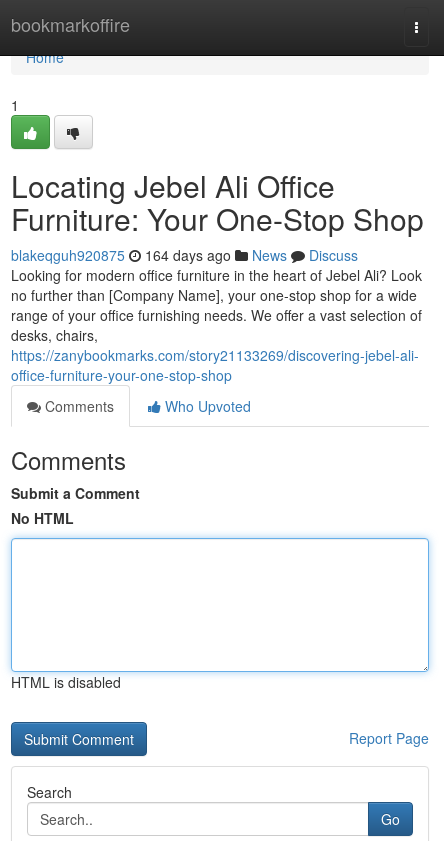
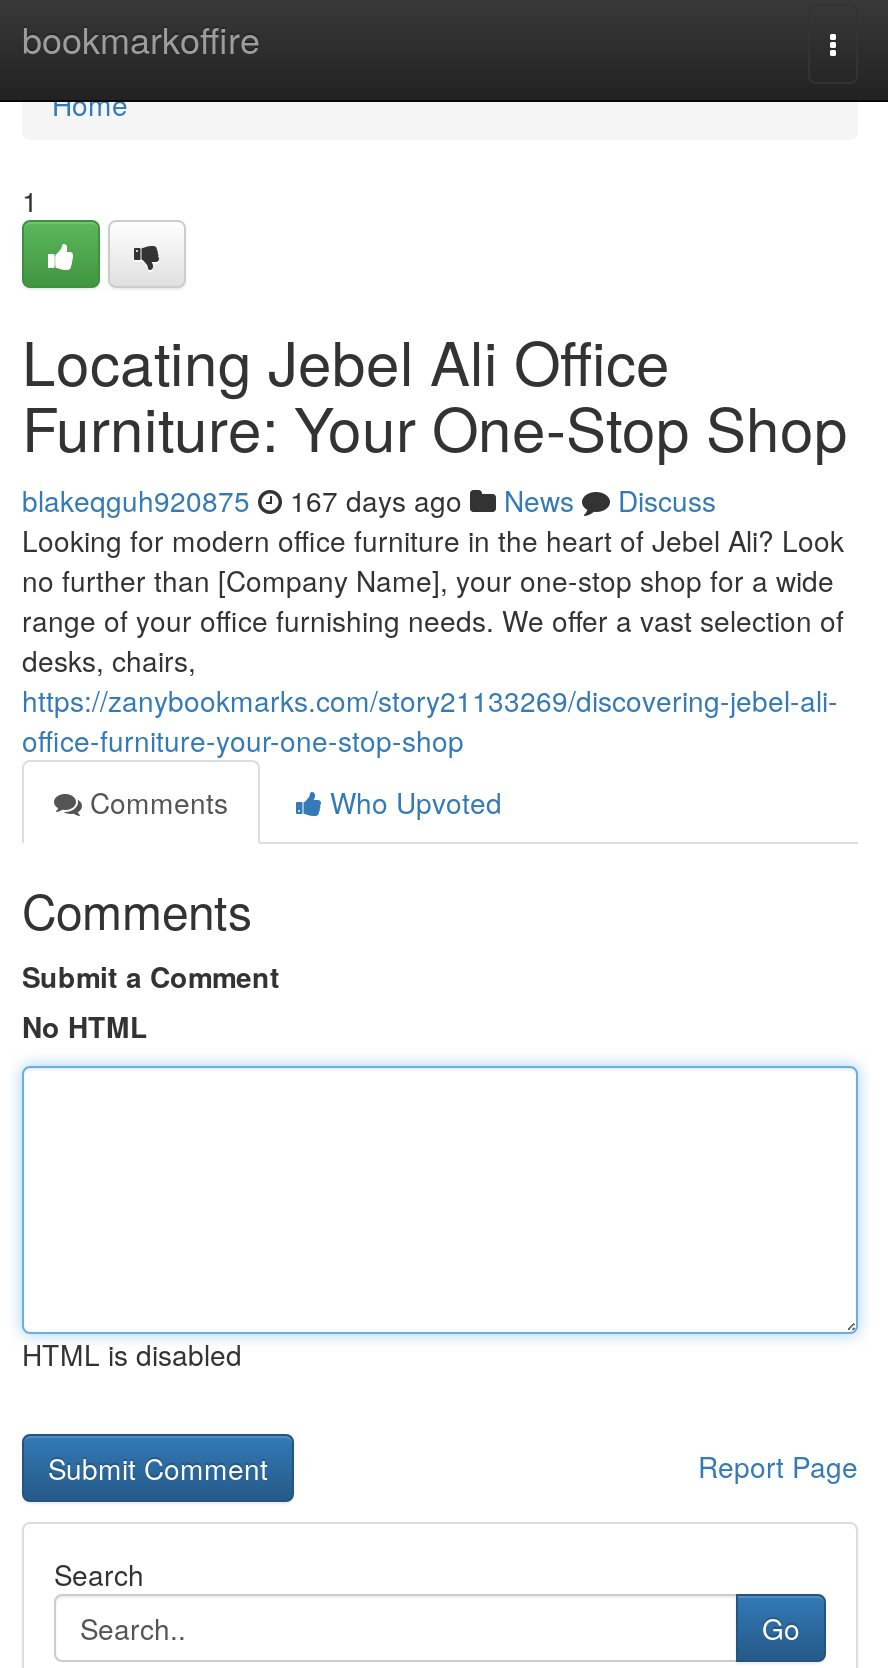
- blakeqguh920875 164 days ago News Discuss
+ blakeqguh920875 167 days ago News Discuss
